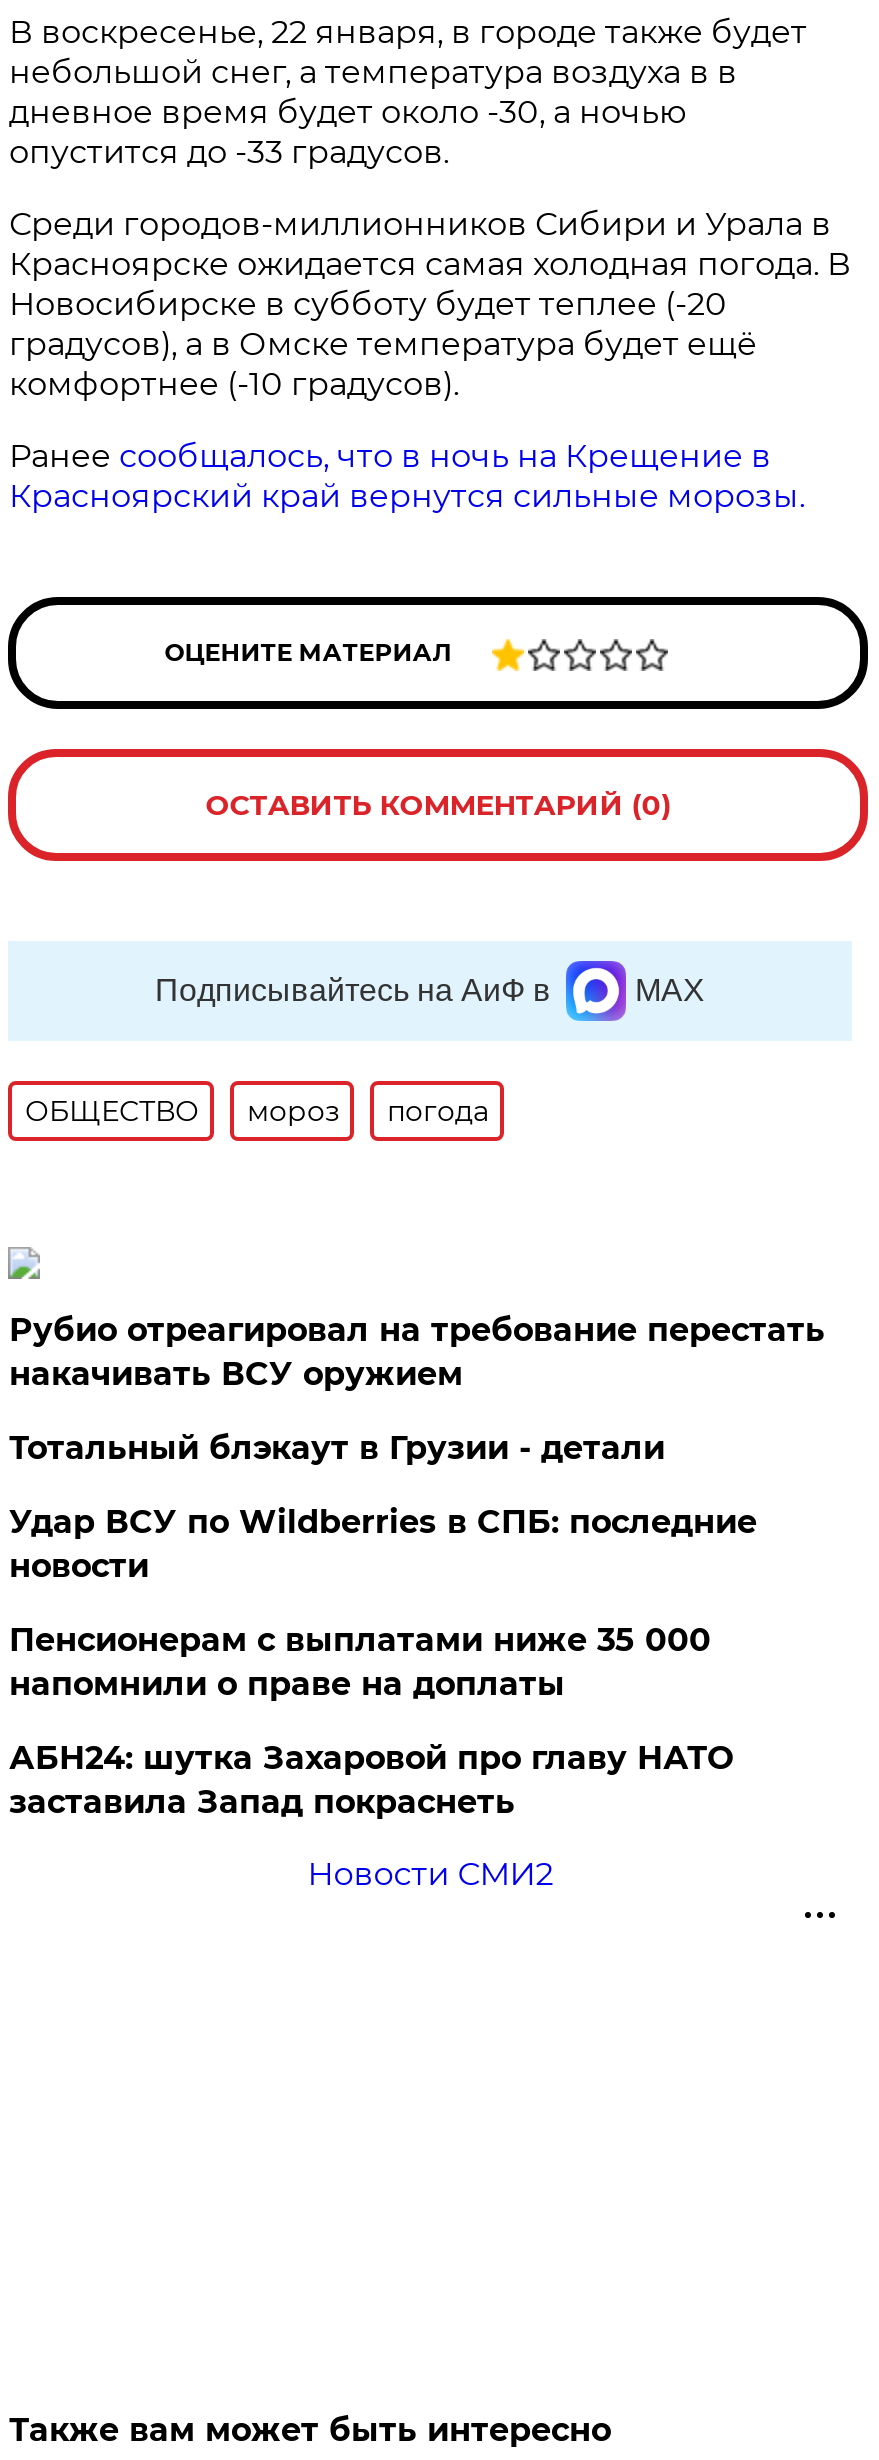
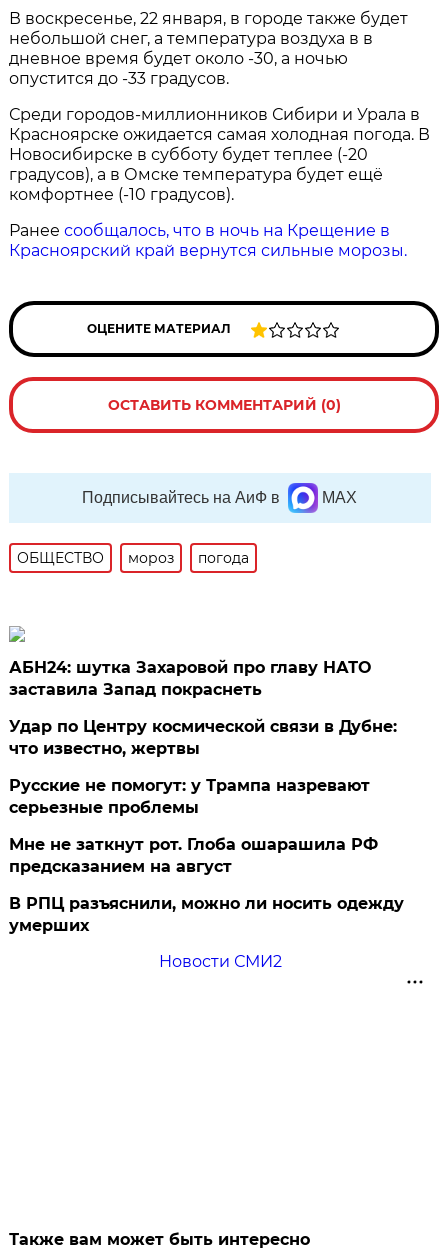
- Рубио отреагировал на требование перестать
- накачивать ВСУ оружием
- Тотальный блэкаут в Грузии - детали
- Удар ВСУ по Wildberries в СПБ: последние
- новости
- Пенсионерам с выплатами ниже 35 000
- напомнили о праве на доплаты

moved up: АБН24: шутка Захаровой про главу НАТО | заставила Запад покраснеть

+ Удар по Центру космической связи в Дубне:
+ что известно, жертвы
+ Русские не помогут: у Трампа назревают
+ серьезные проблемы
+ Мне не заткнут рот. Глоба ошарашила РФ
+ предсказанием на август
+ В РПЦ разъяснили, можно ли носить одежду
+ умерших
